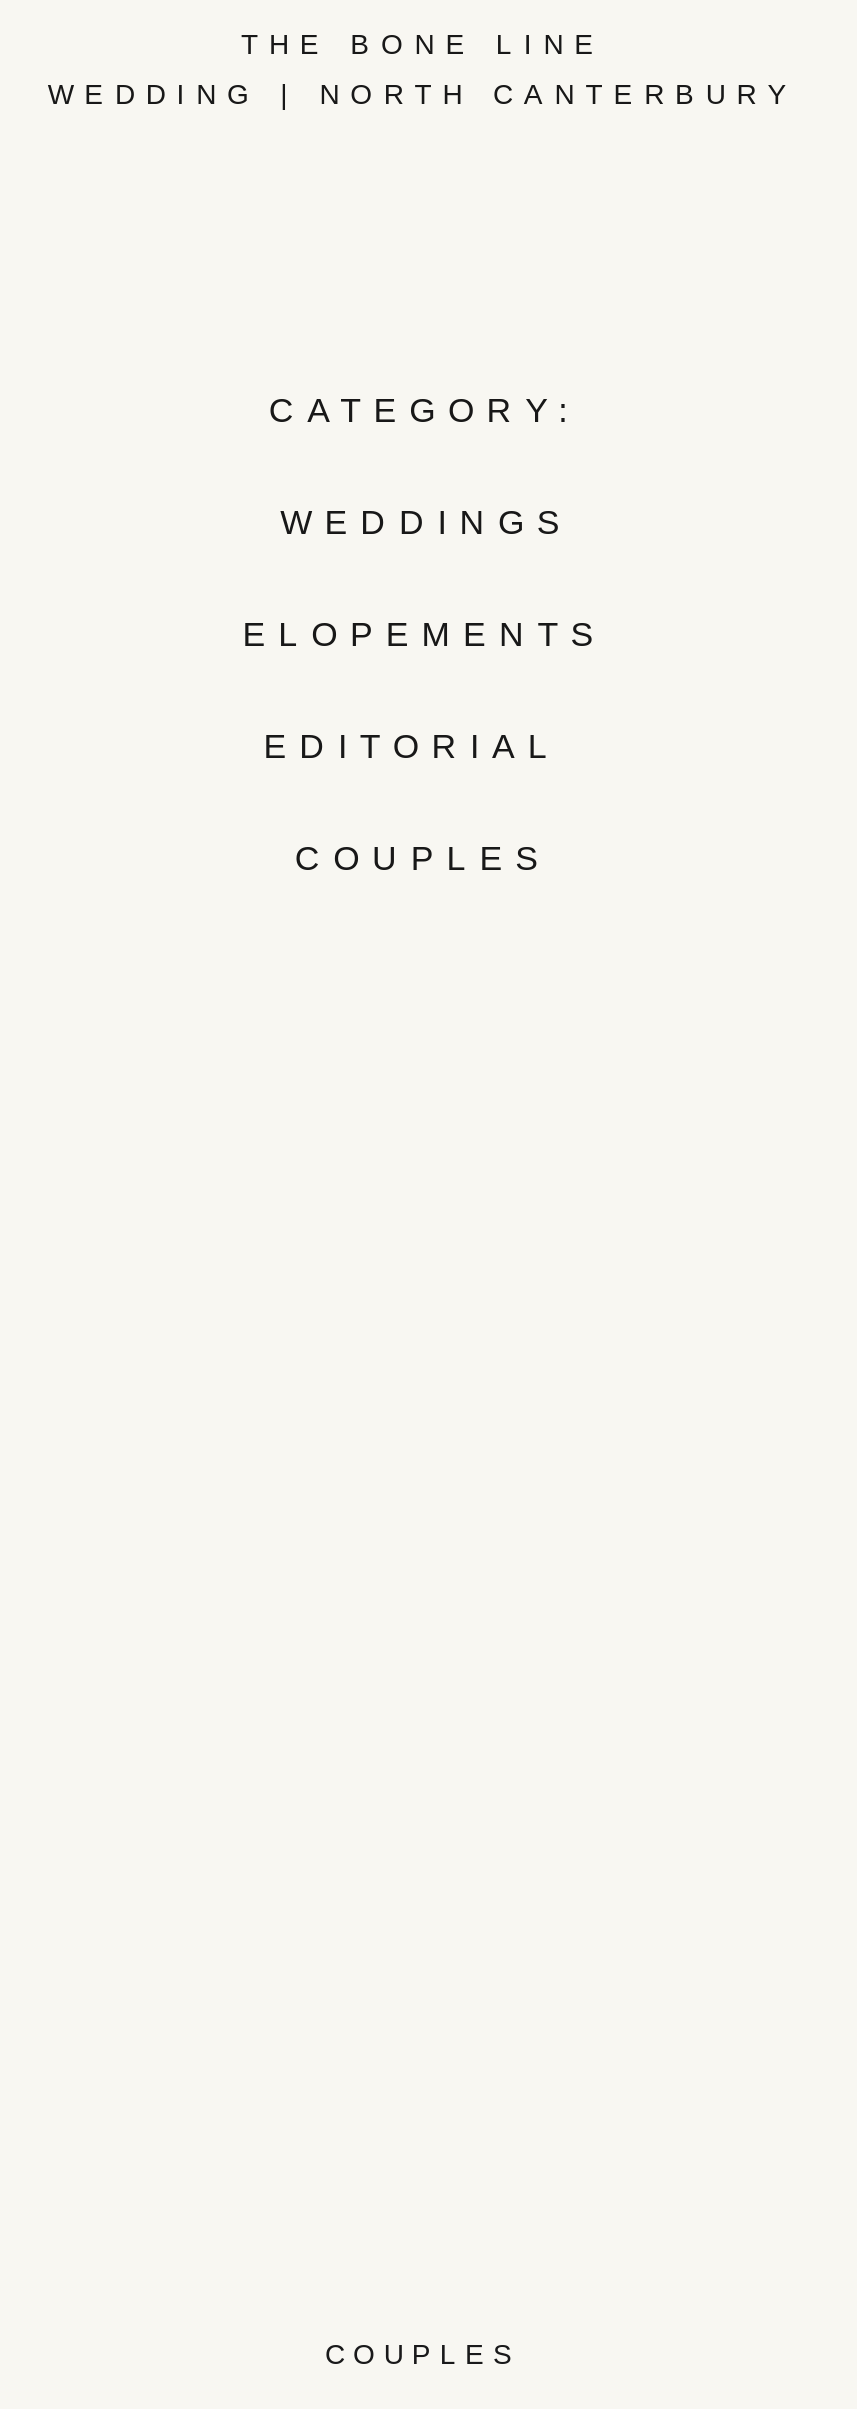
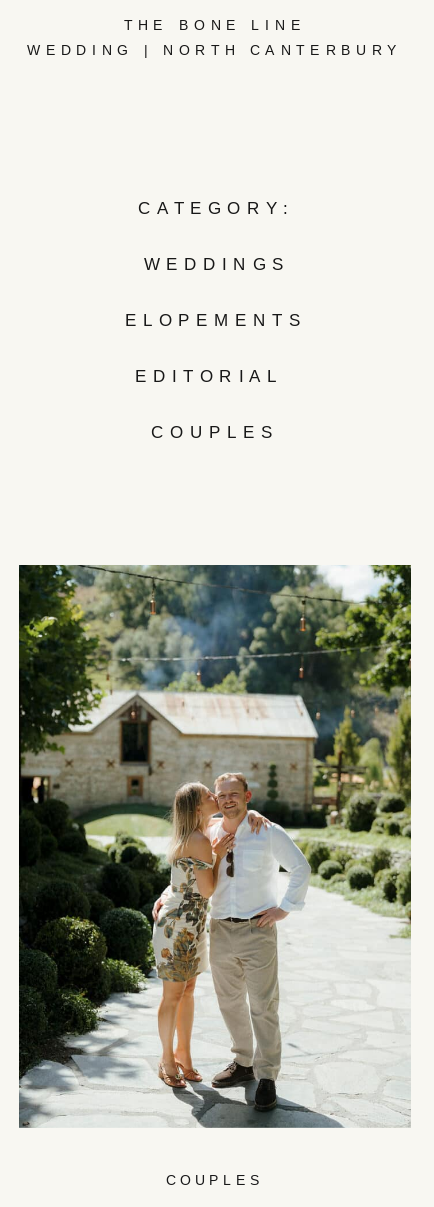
+ [image]
